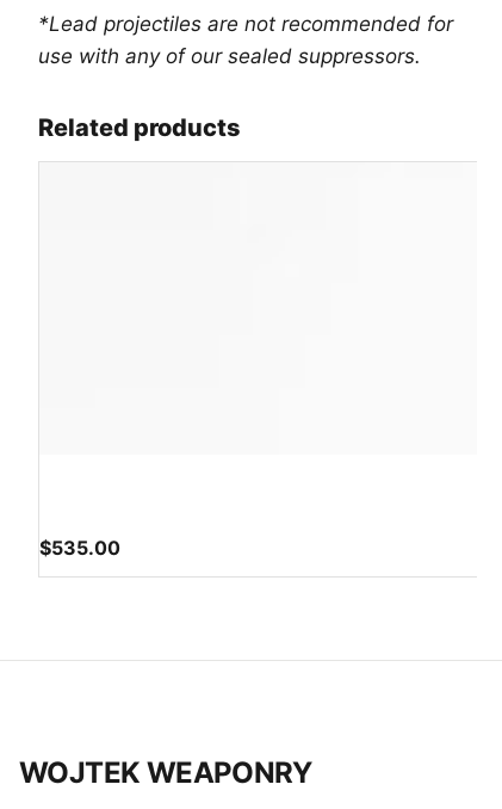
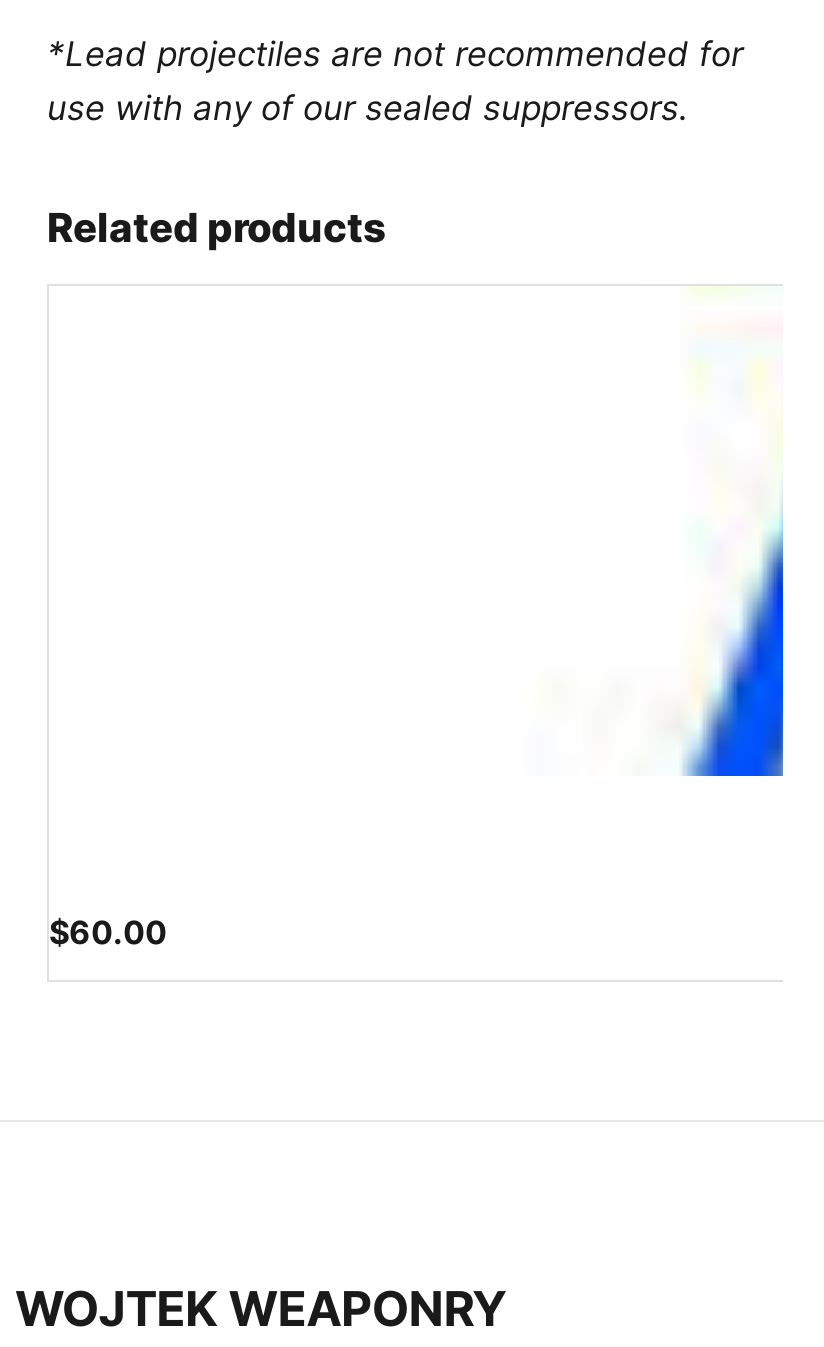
+ [image]

- $535.00
+ $60.00
